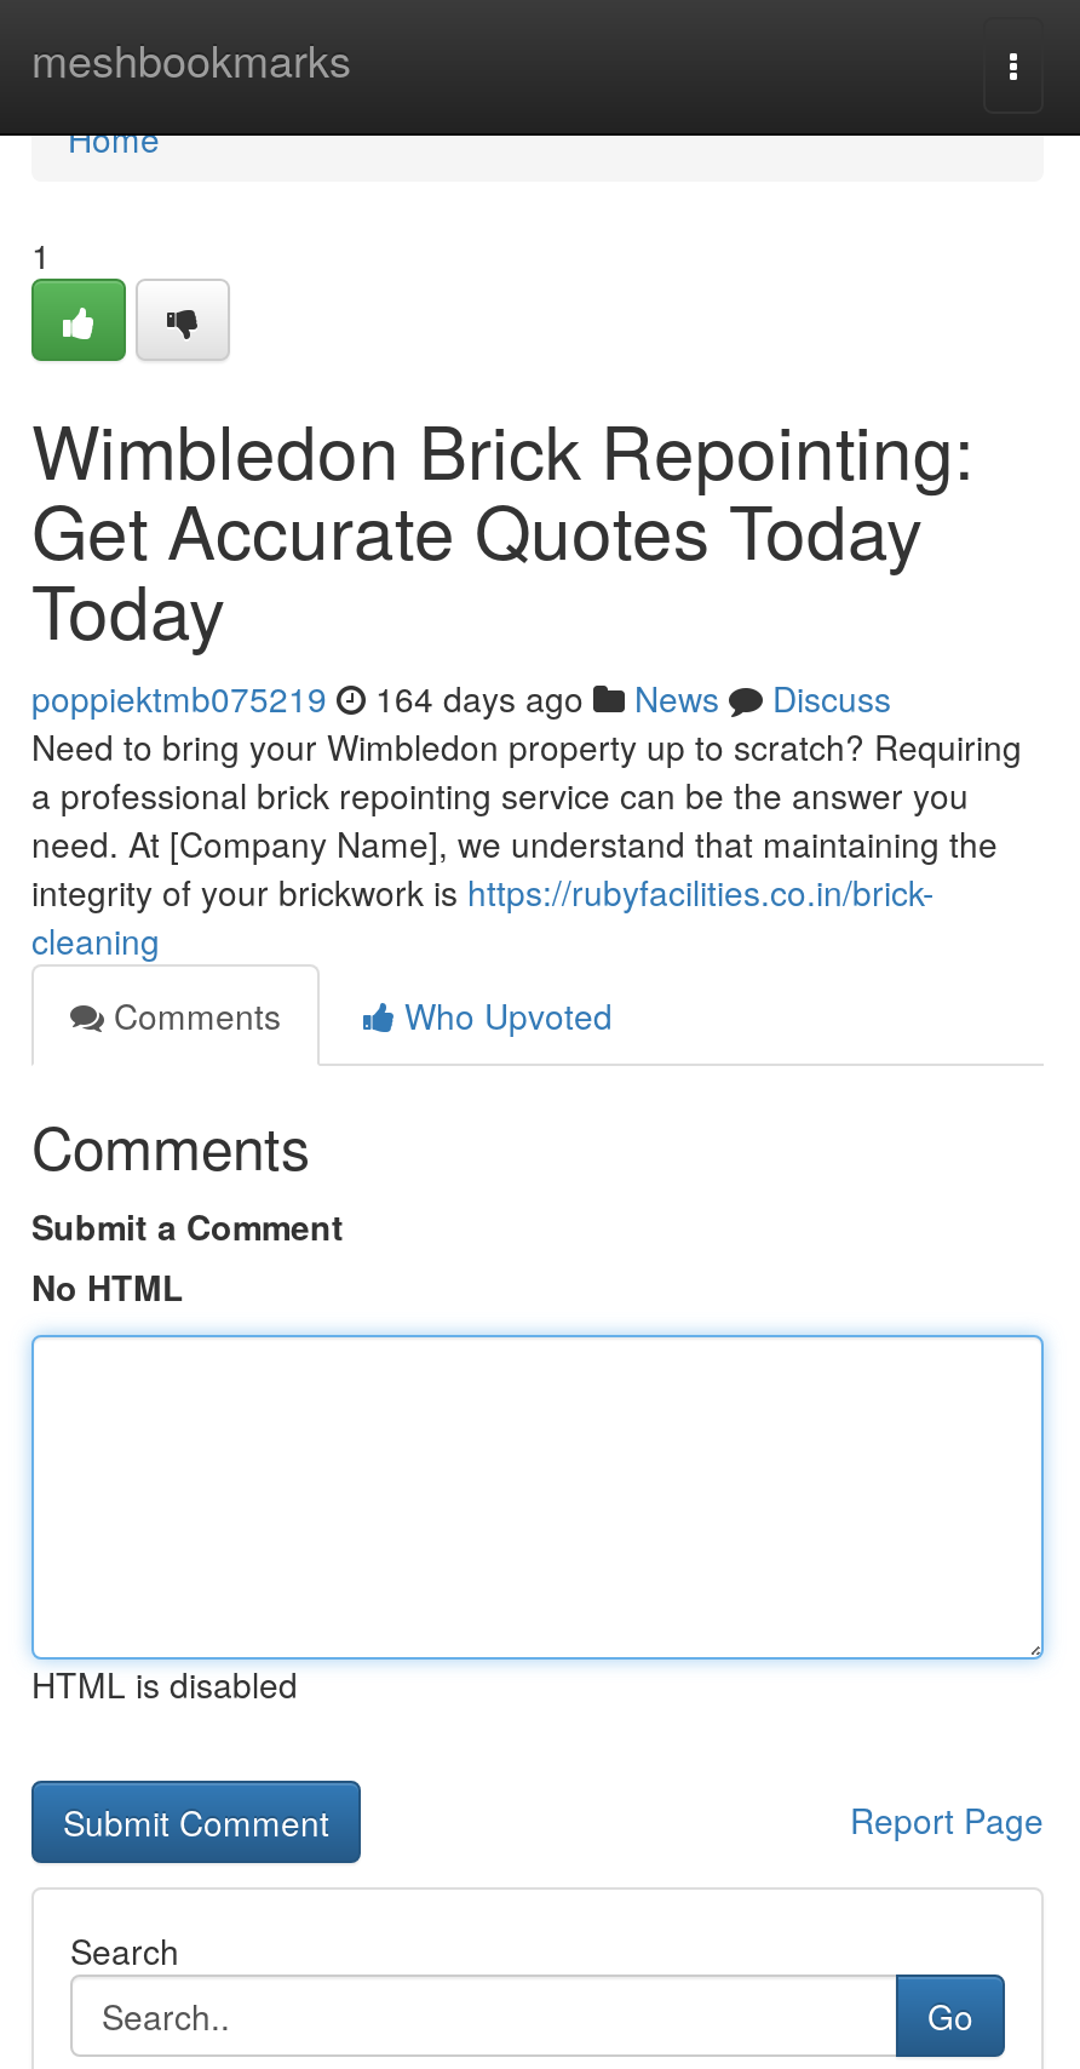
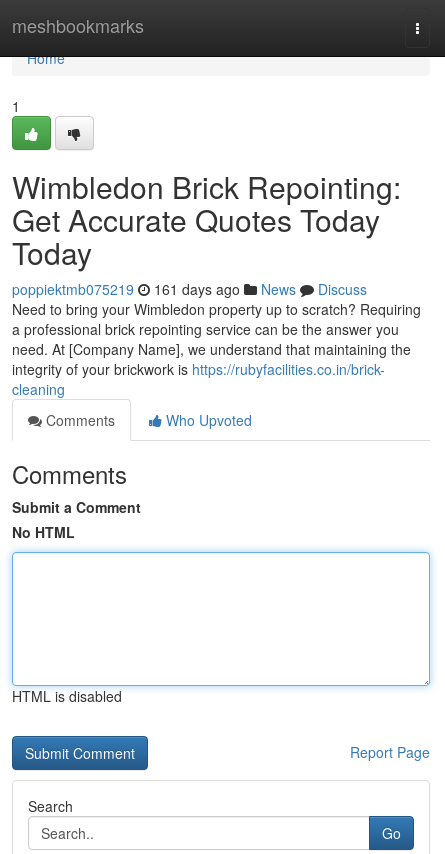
- poppiektmb075219 164 days ago News Discuss
+ poppiektmb075219 161 days ago News Discuss
